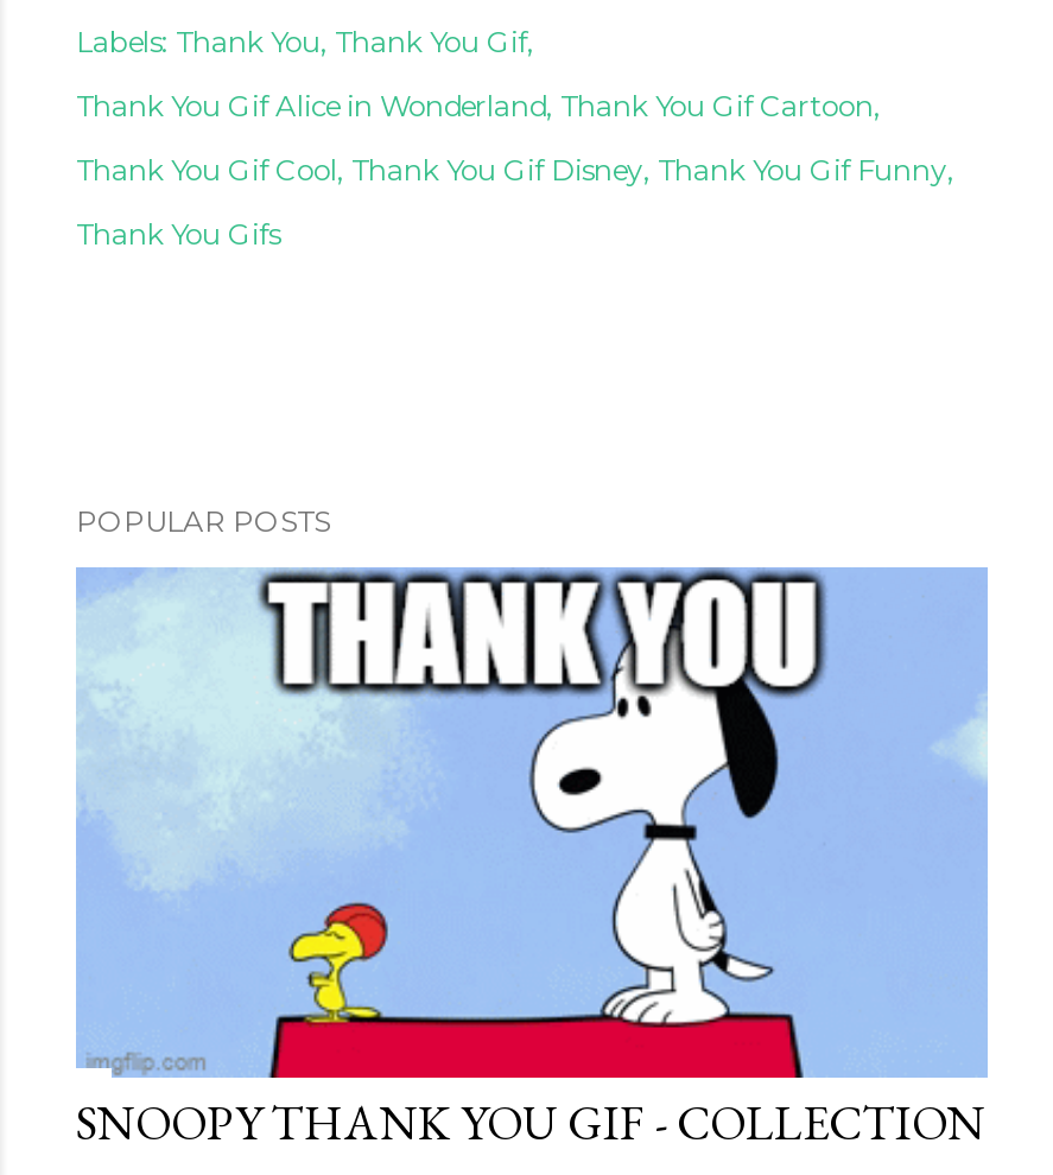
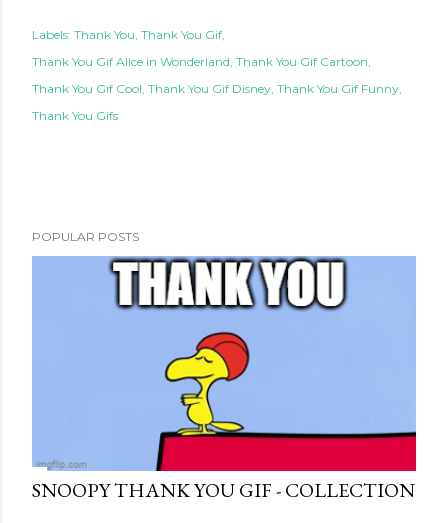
- [image]
+ [image]
